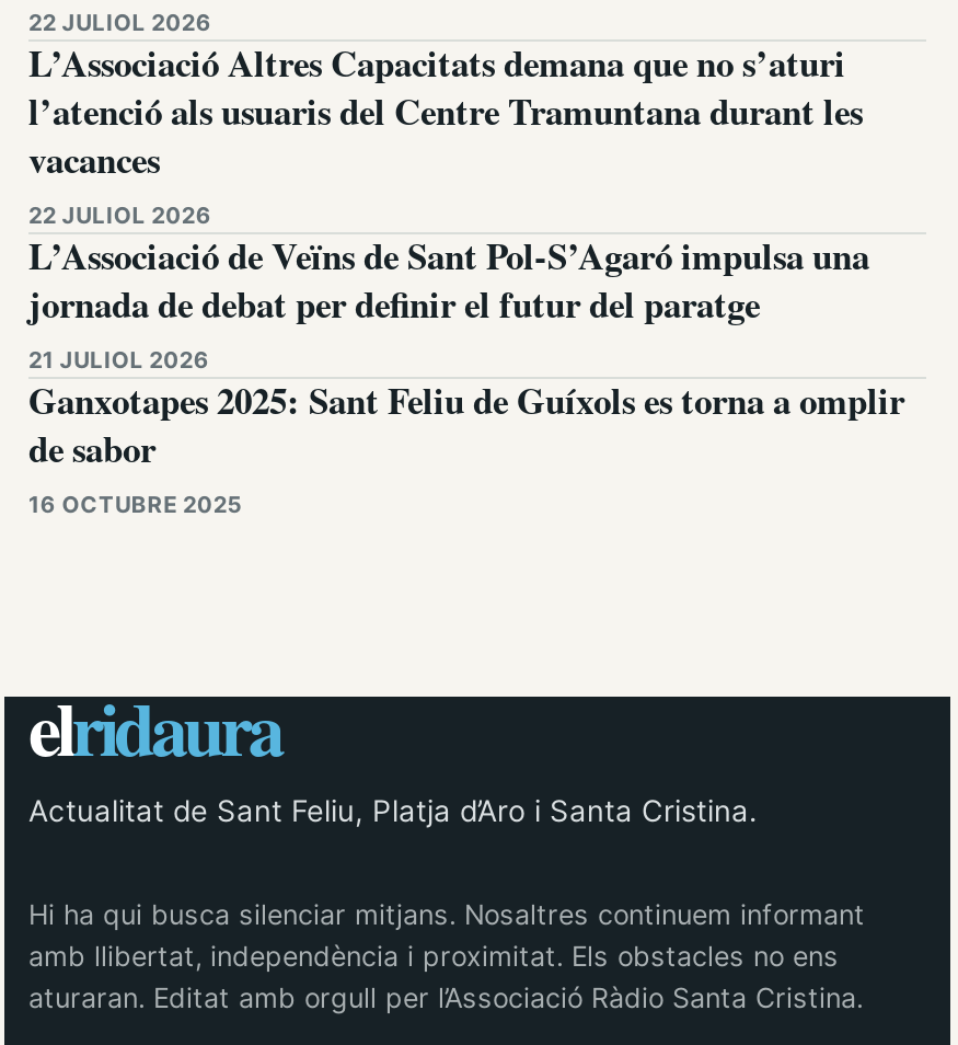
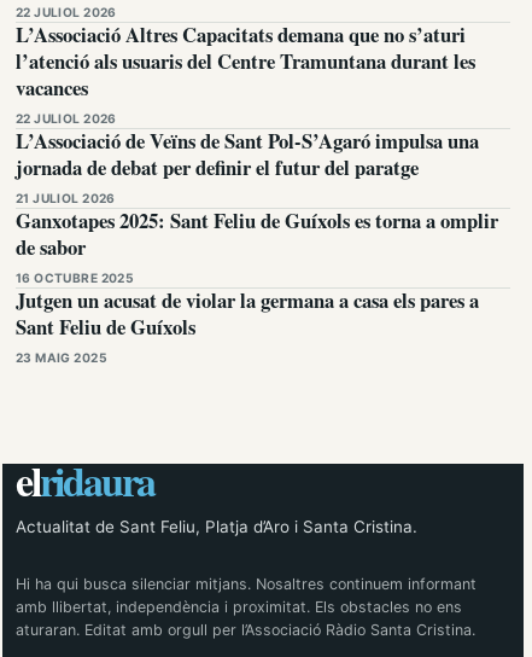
+ Jutgen un acusat de violar la germana a casa els pares a
+ Sant Feliu de Guíxols
+ 23 MAIG 2025
